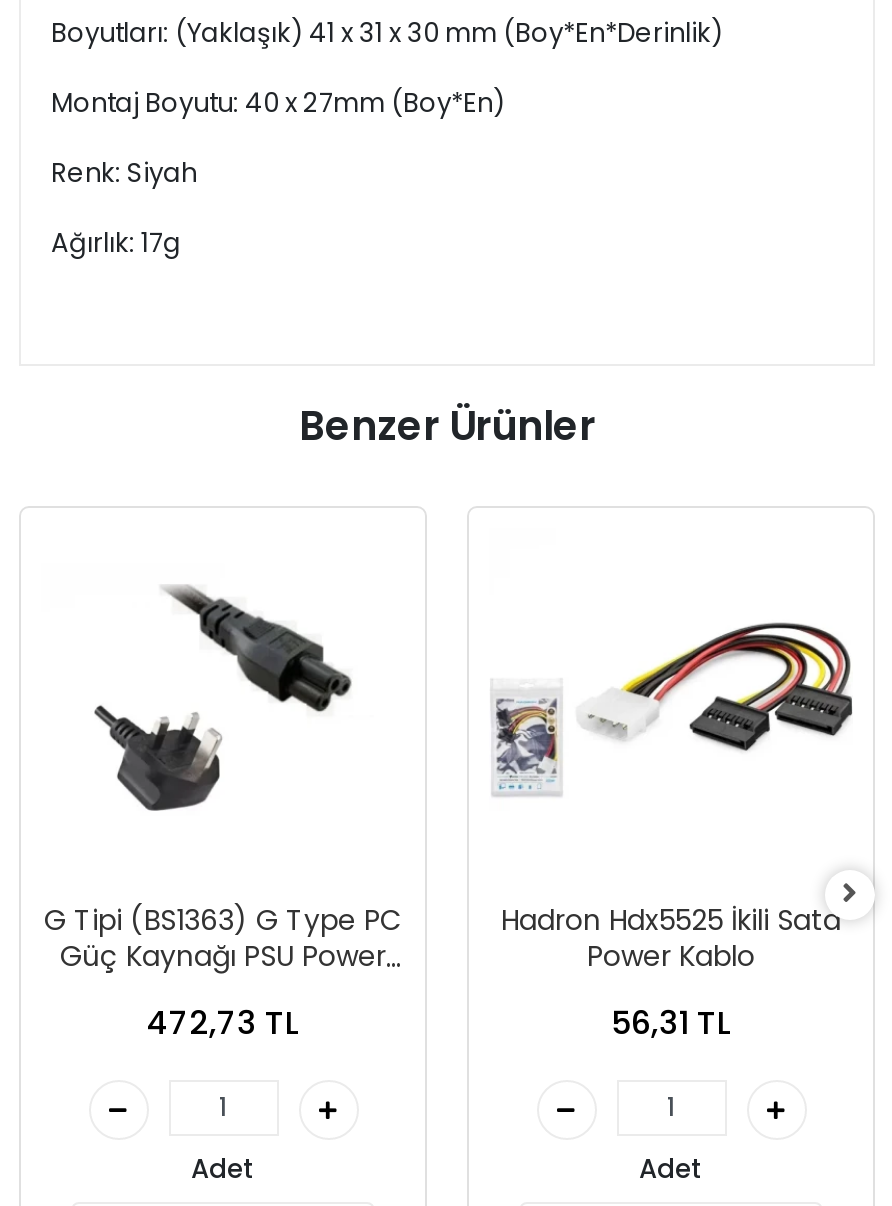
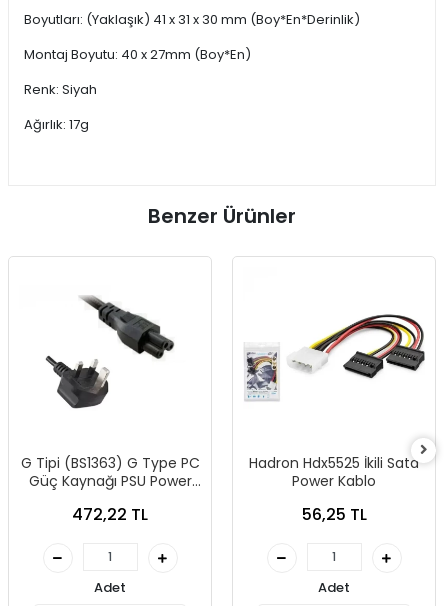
- 472,73 TL
+ 472,22 TL

- 56,31 TL
+ 56,25 TL
